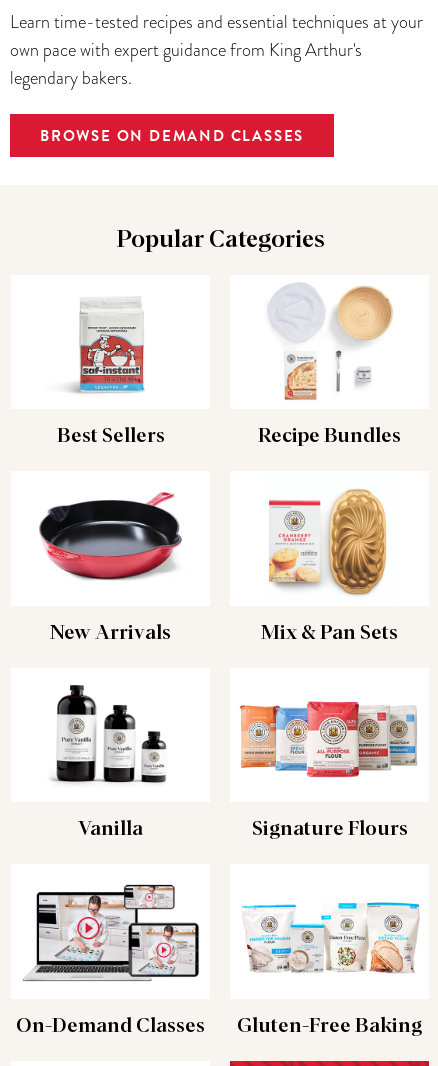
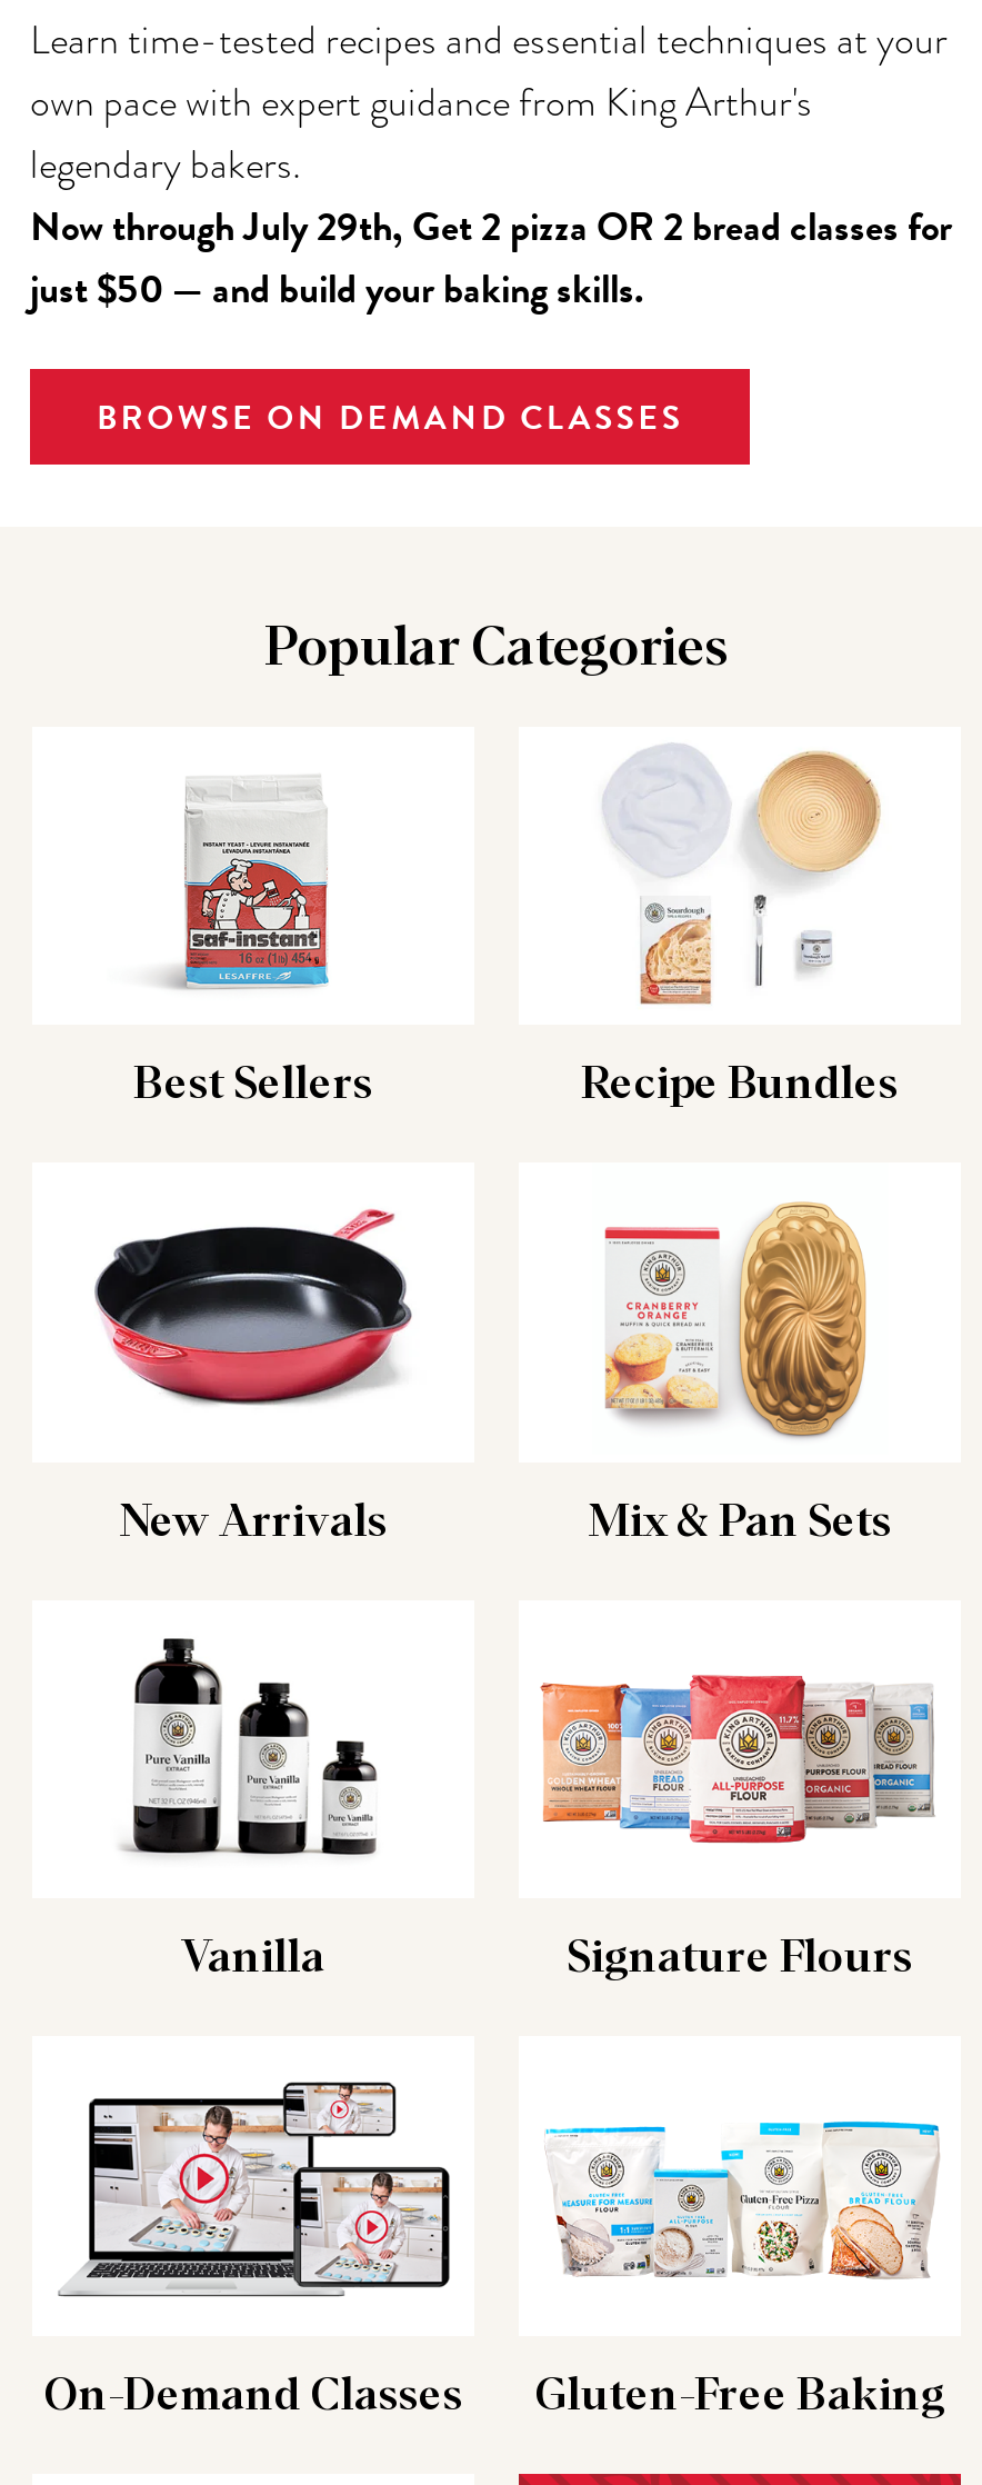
+ Now through July 29th, Get 2 pizza OR 2 bread classes for
+ just $50 — and build your baking skills.
